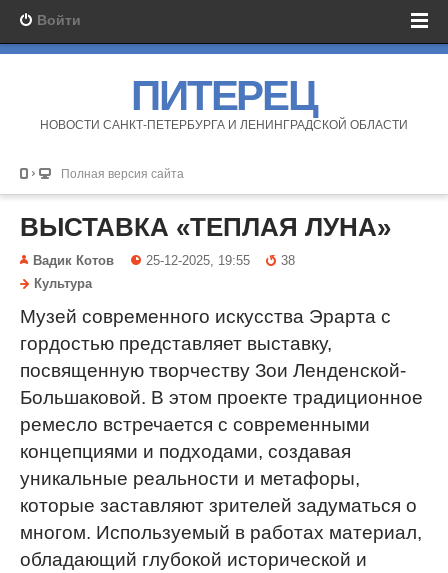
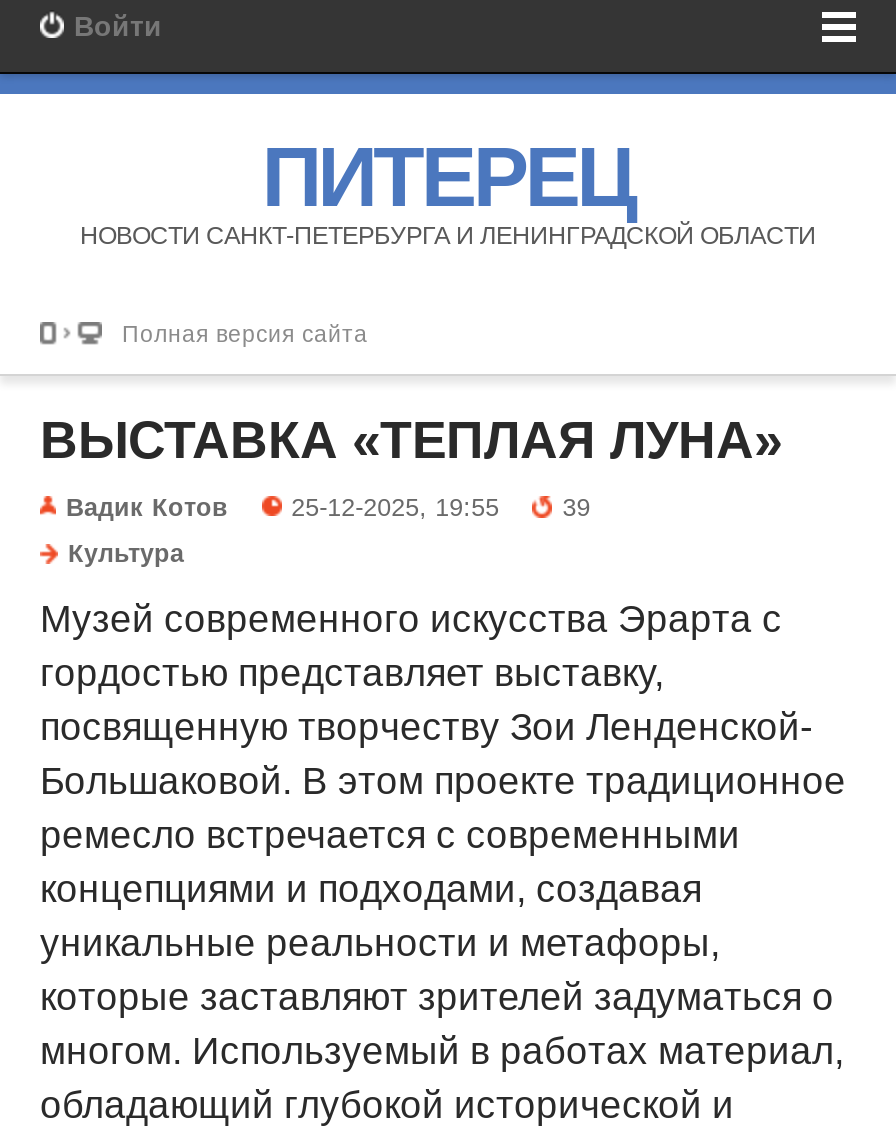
- 38
+ 39
